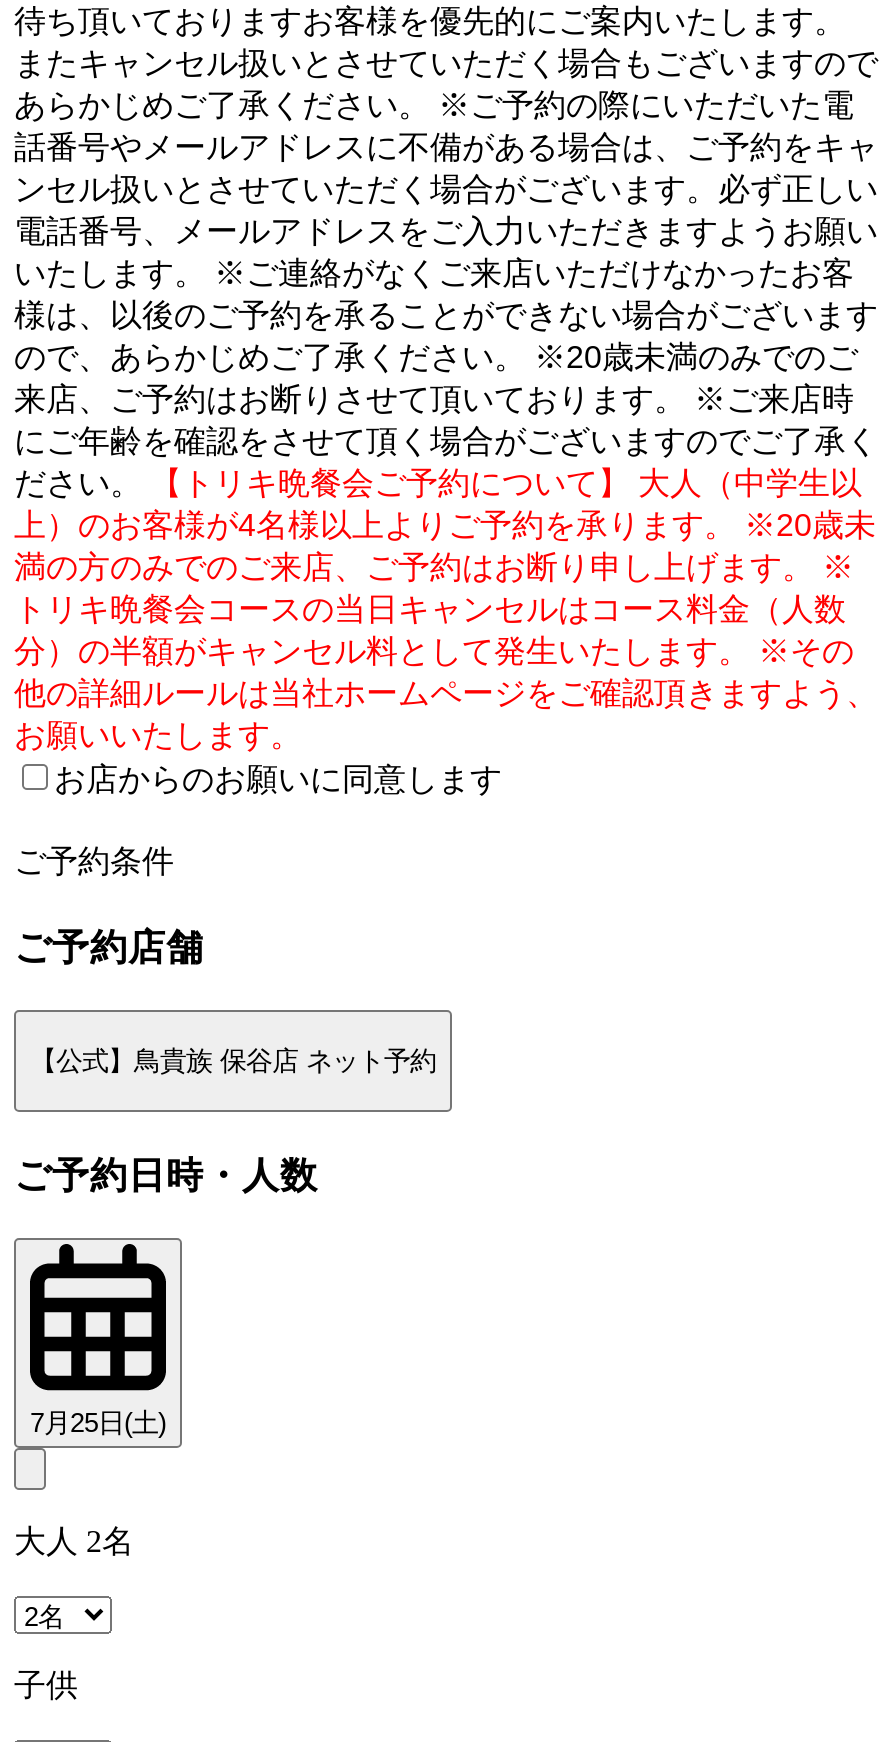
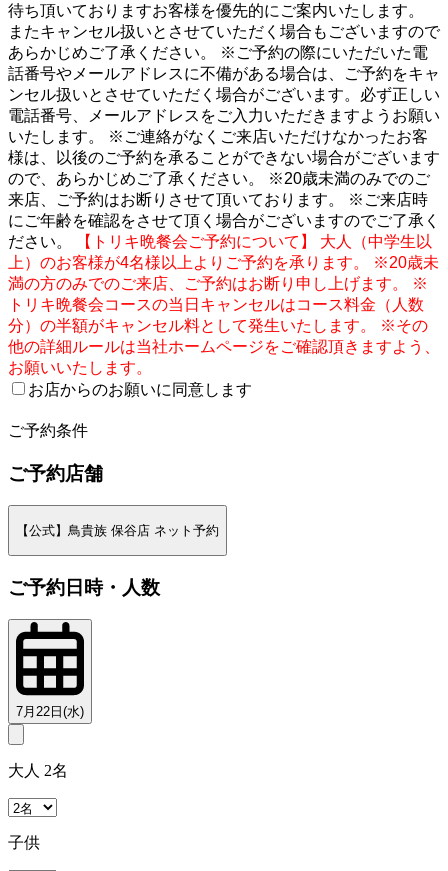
- 7月25日(土)
+ 7月22日(水)
